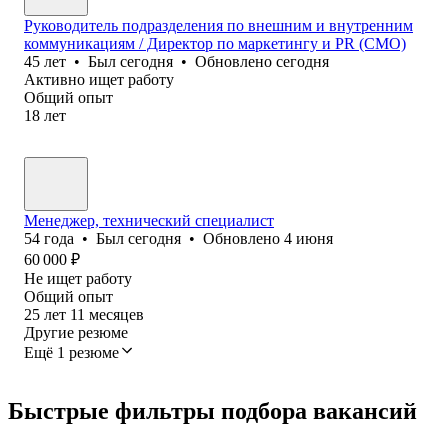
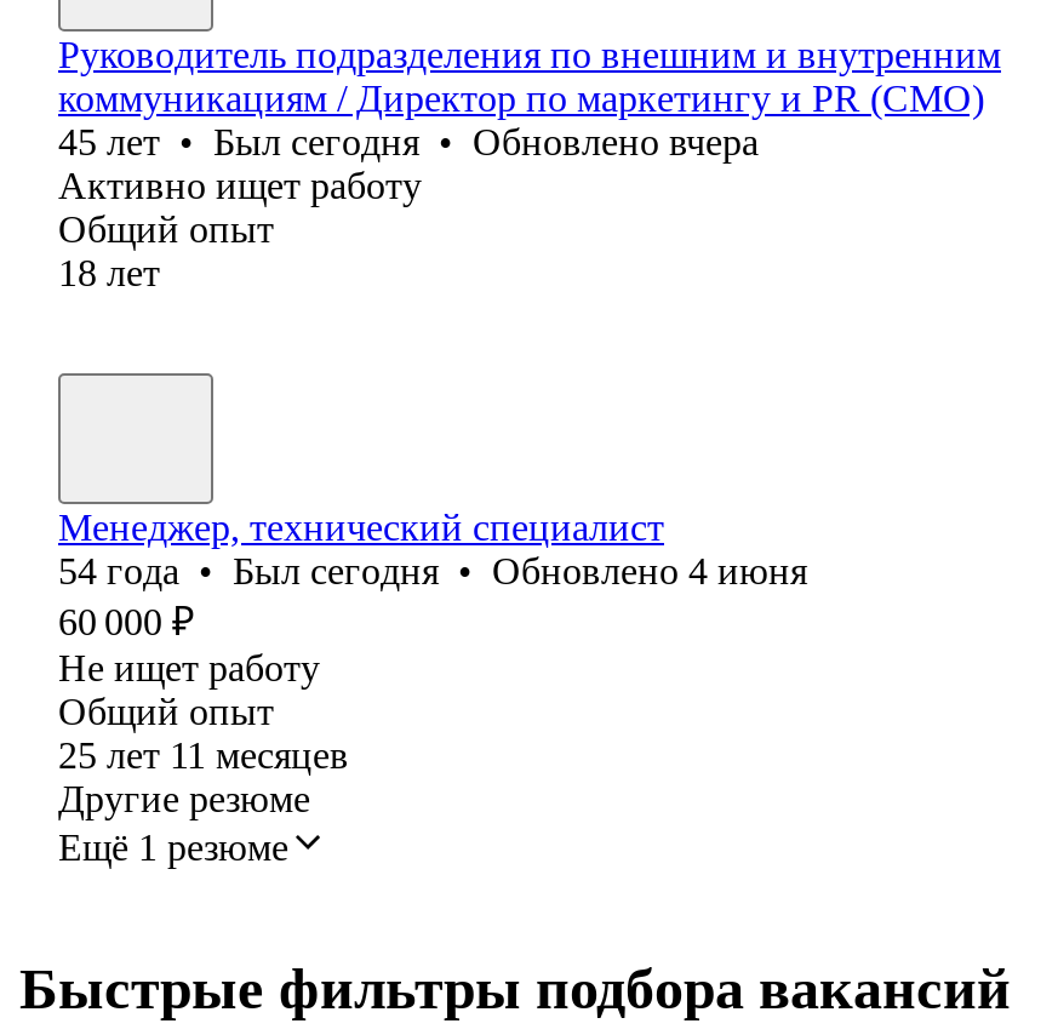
- 45 лет • Был сегодня • Обновлено сегодня
+ 45 лет • Был сегодня • Обновлено вчера
